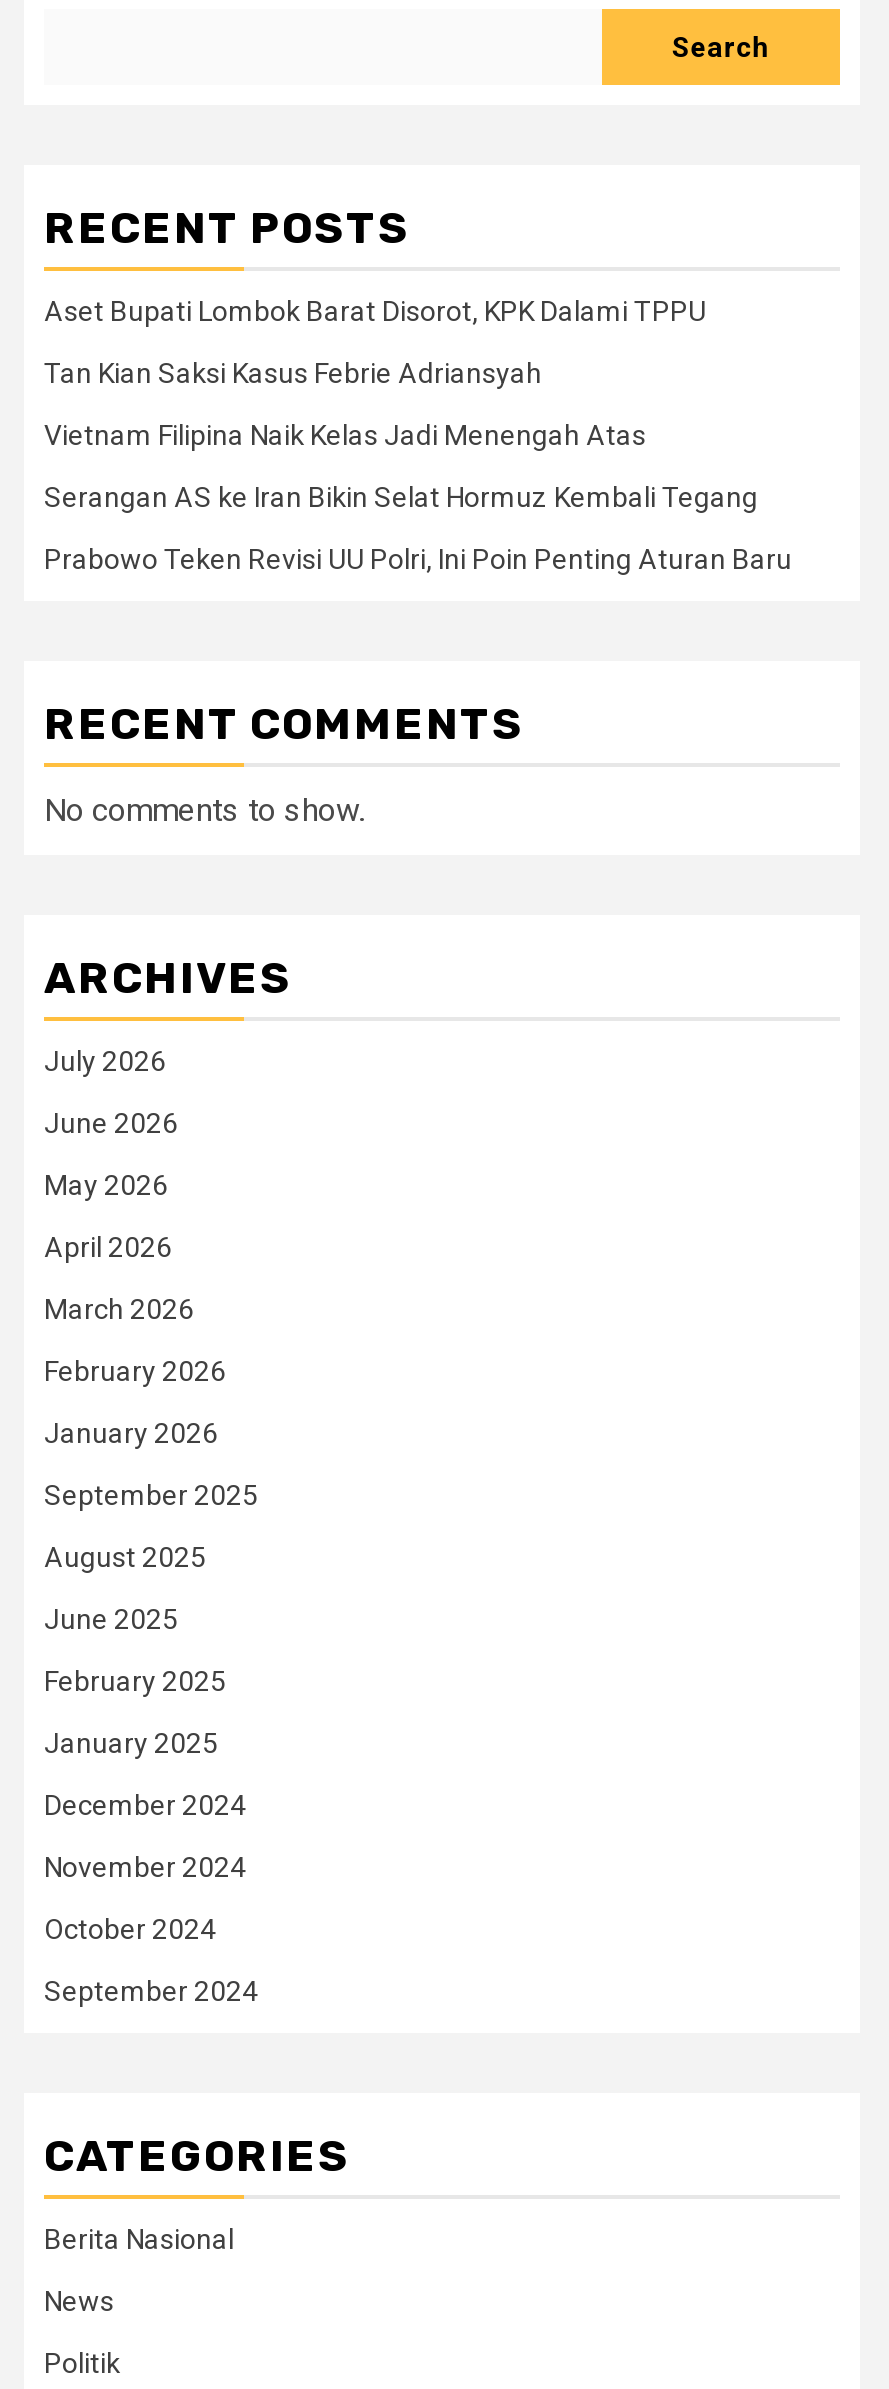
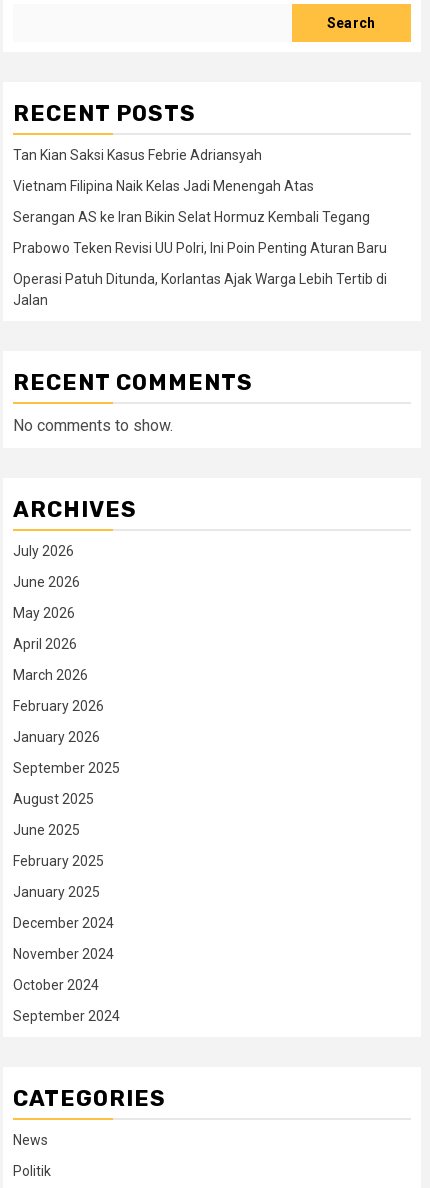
- Aset Bupati Lombok Barat Disorot, KPK Dalami TPPU

moved up: Tan Kian Saksi Kasus Febrie Adriansyah | Vietnam Filipina Naik Kelas Jadi Menengah Atas | Serangan AS ke Iran Bikin Selat Hormuz Kembali Tegang | Prabowo Teken Revisi UU Polri, Ini Poin Penting Aturan Baru

+ Operasi Patuh Ditunda, Korlantas Ajak Warga Lebih Tertib di
+ Jalan

moved down: RECENT COMMENTS | No comments to show. | ARCHIVES | ... | September 2024 | CATEGORIES

- Berita Nasional
